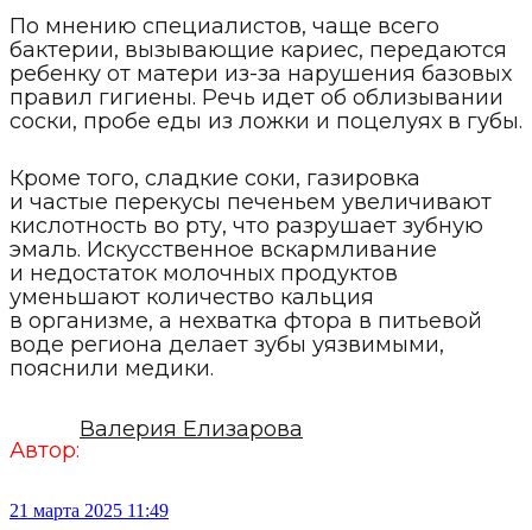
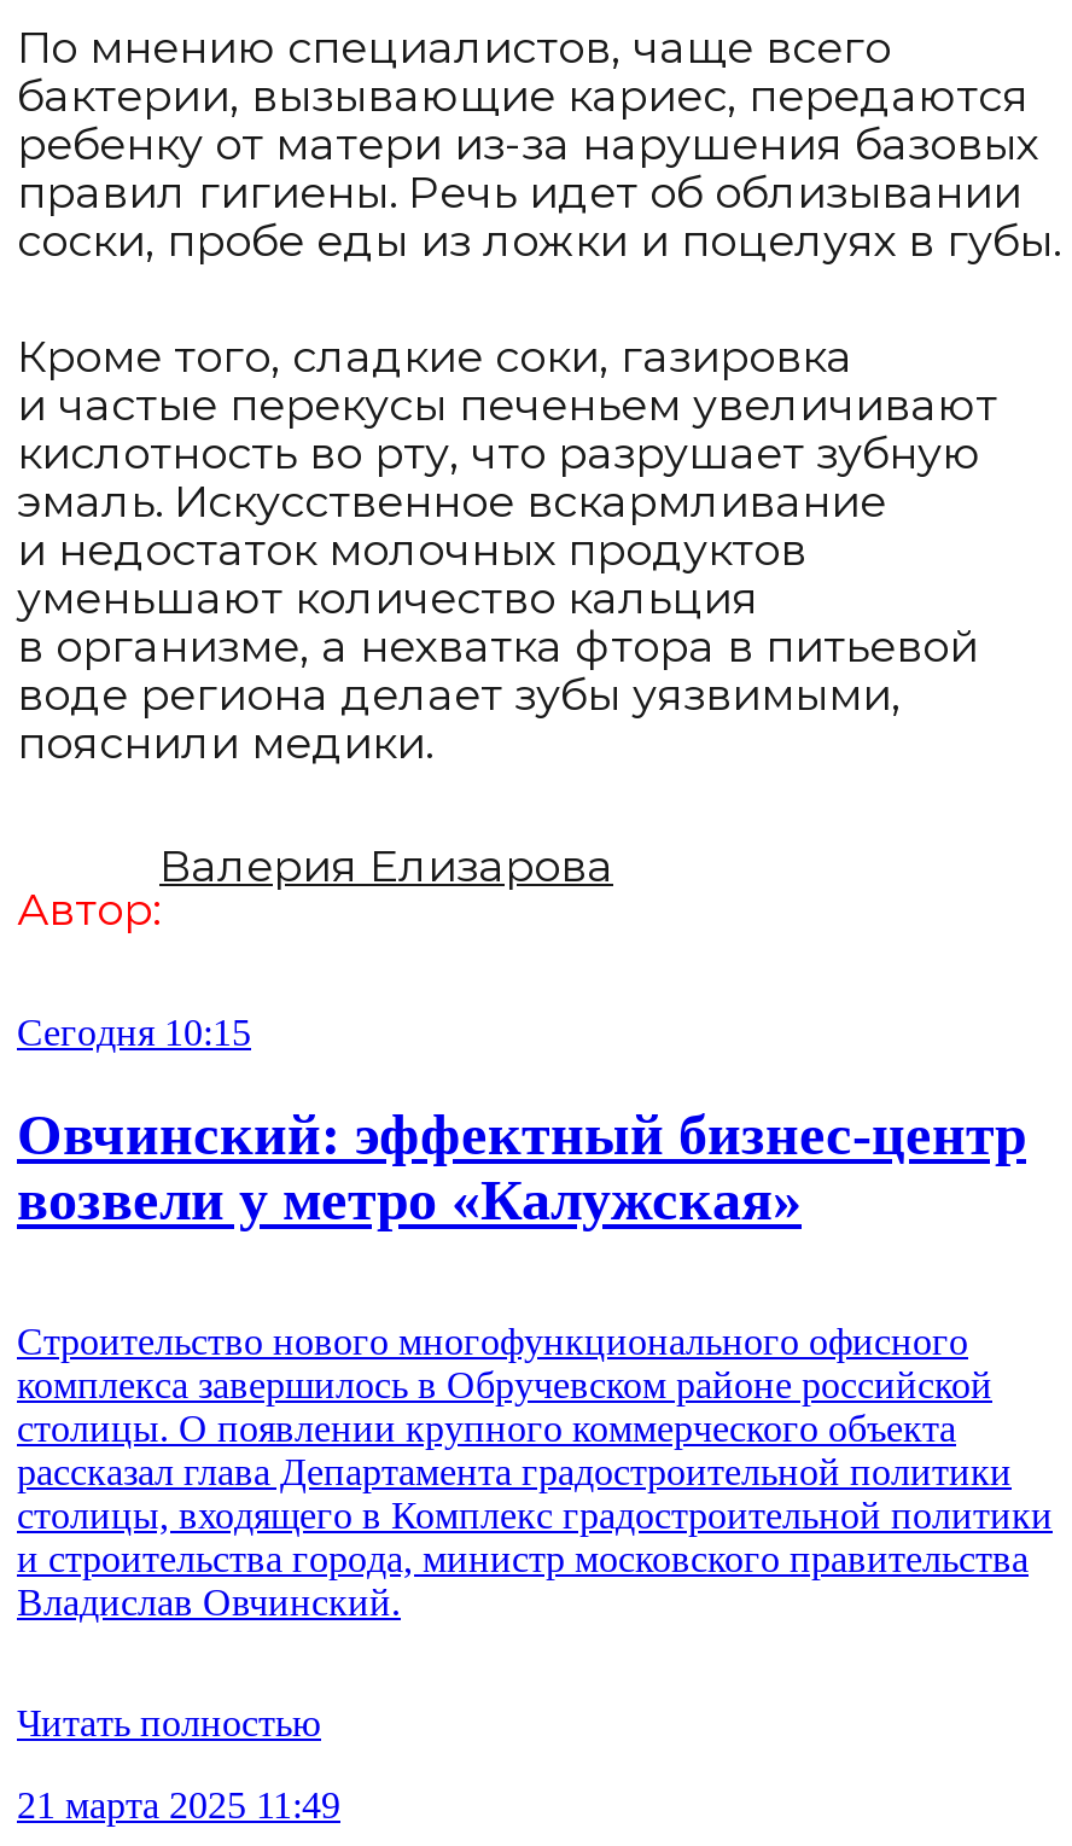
+ Сегодня 10:15
+ Овчинский: эффектный бизнес-центр
+ возвели у метро «Калужская»
+ Строительство нового многофункционального офисного
+ комплекса завершилось в Обручевском районе российской
+ столицы. О появлении крупного коммерческого объекта
+ рассказал глава Департамента градостроительной политики
+ столицы, входящего в Комплекс градостроительной политики
+ и строительства города, министр московского правительства
+ Владислав Овчинский.
+ Читать полностью
